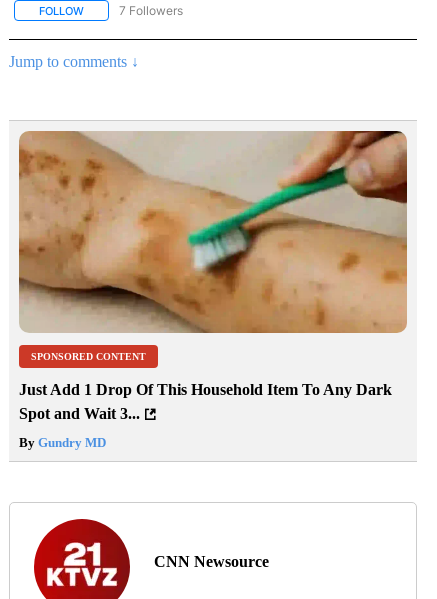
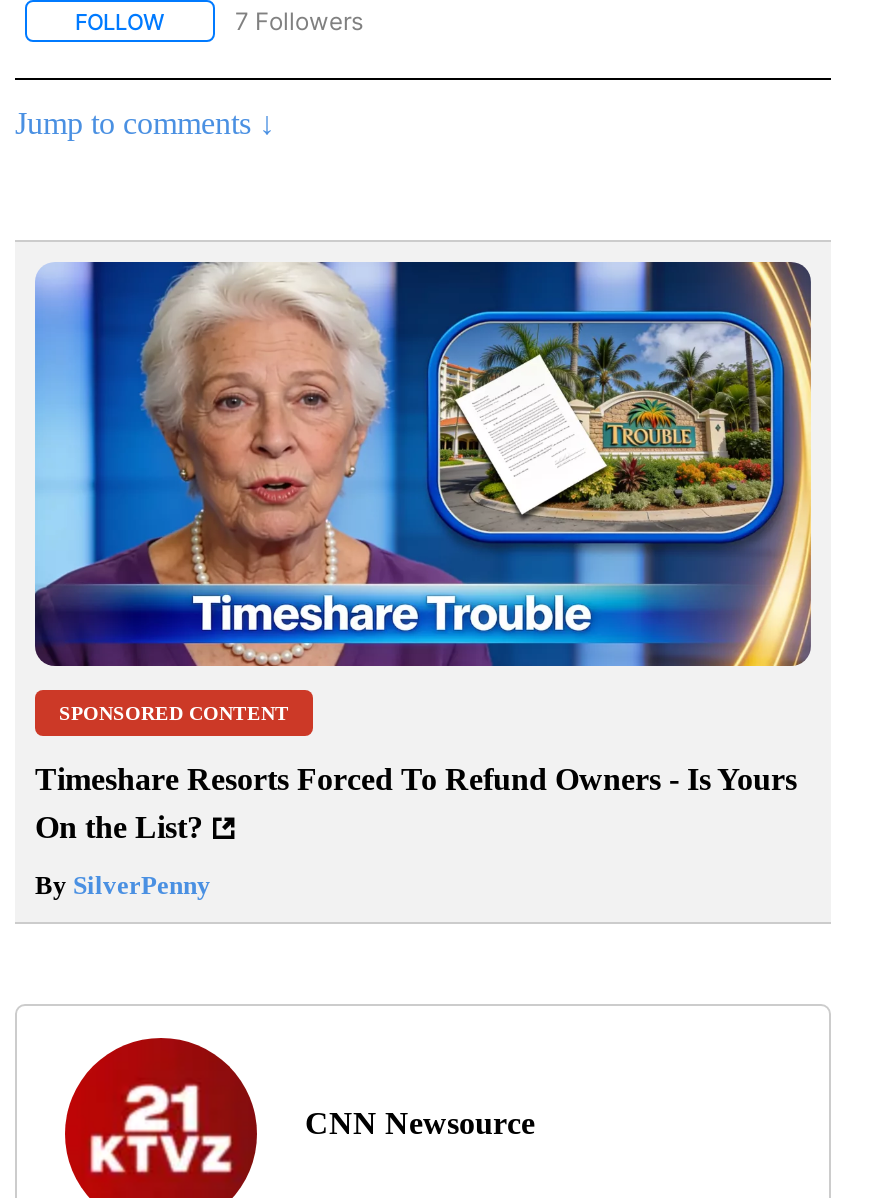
- [image]
+ [image]

- Just Add 1 Drop Of This Household Item To Any Dark
- Spot and Wait 3...
+ Timeshare Resorts Forced To Refund Owners - Is Yours
+ On the List?

- By Gundry MD
+ By SilverPenny
